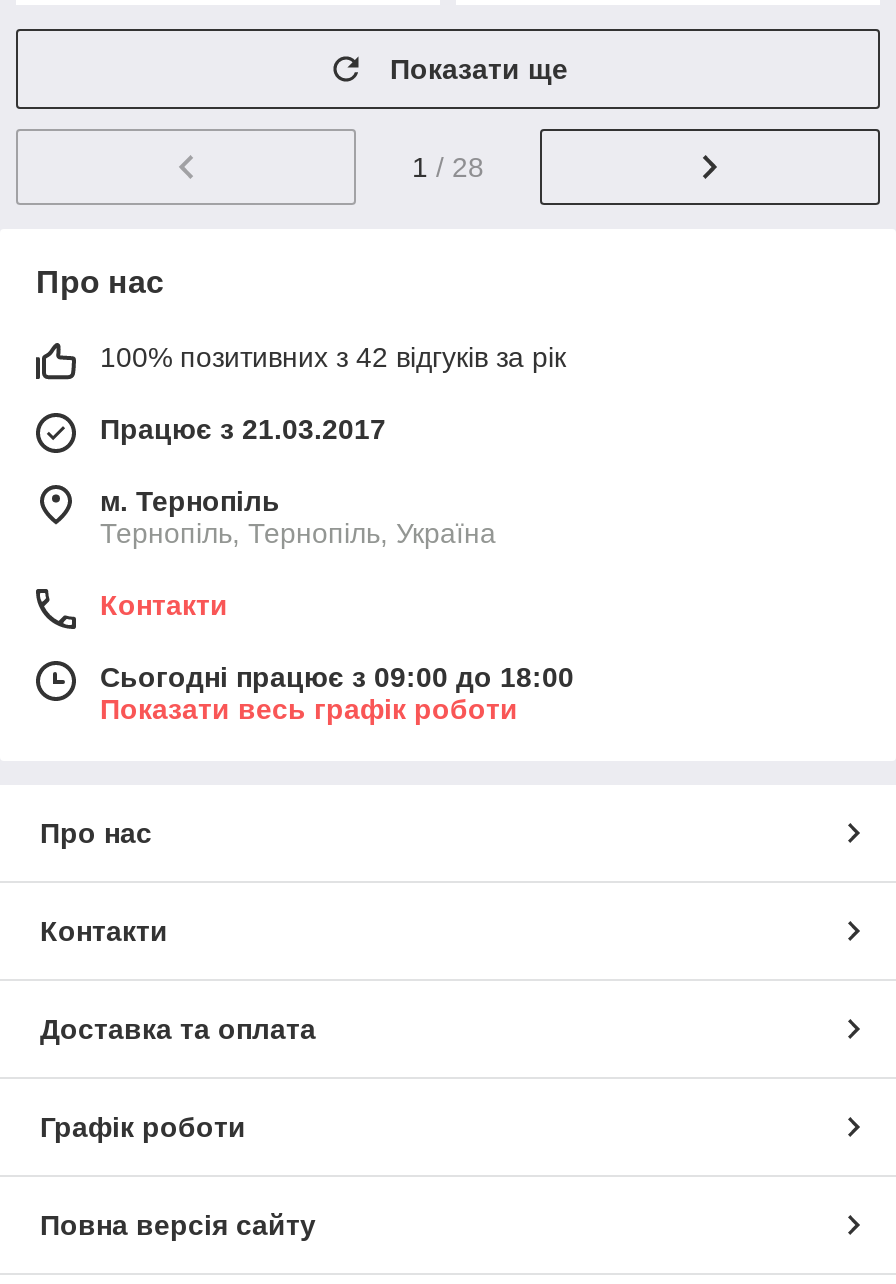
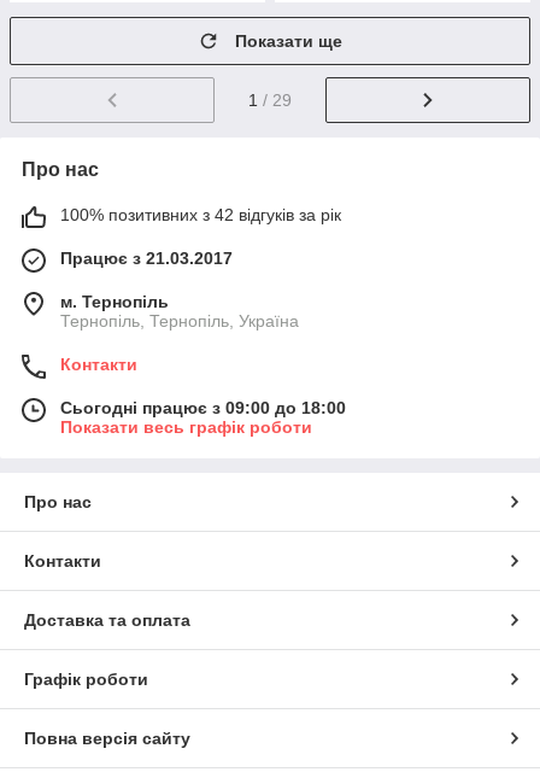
- 1 / 28
+ 1 / 29
